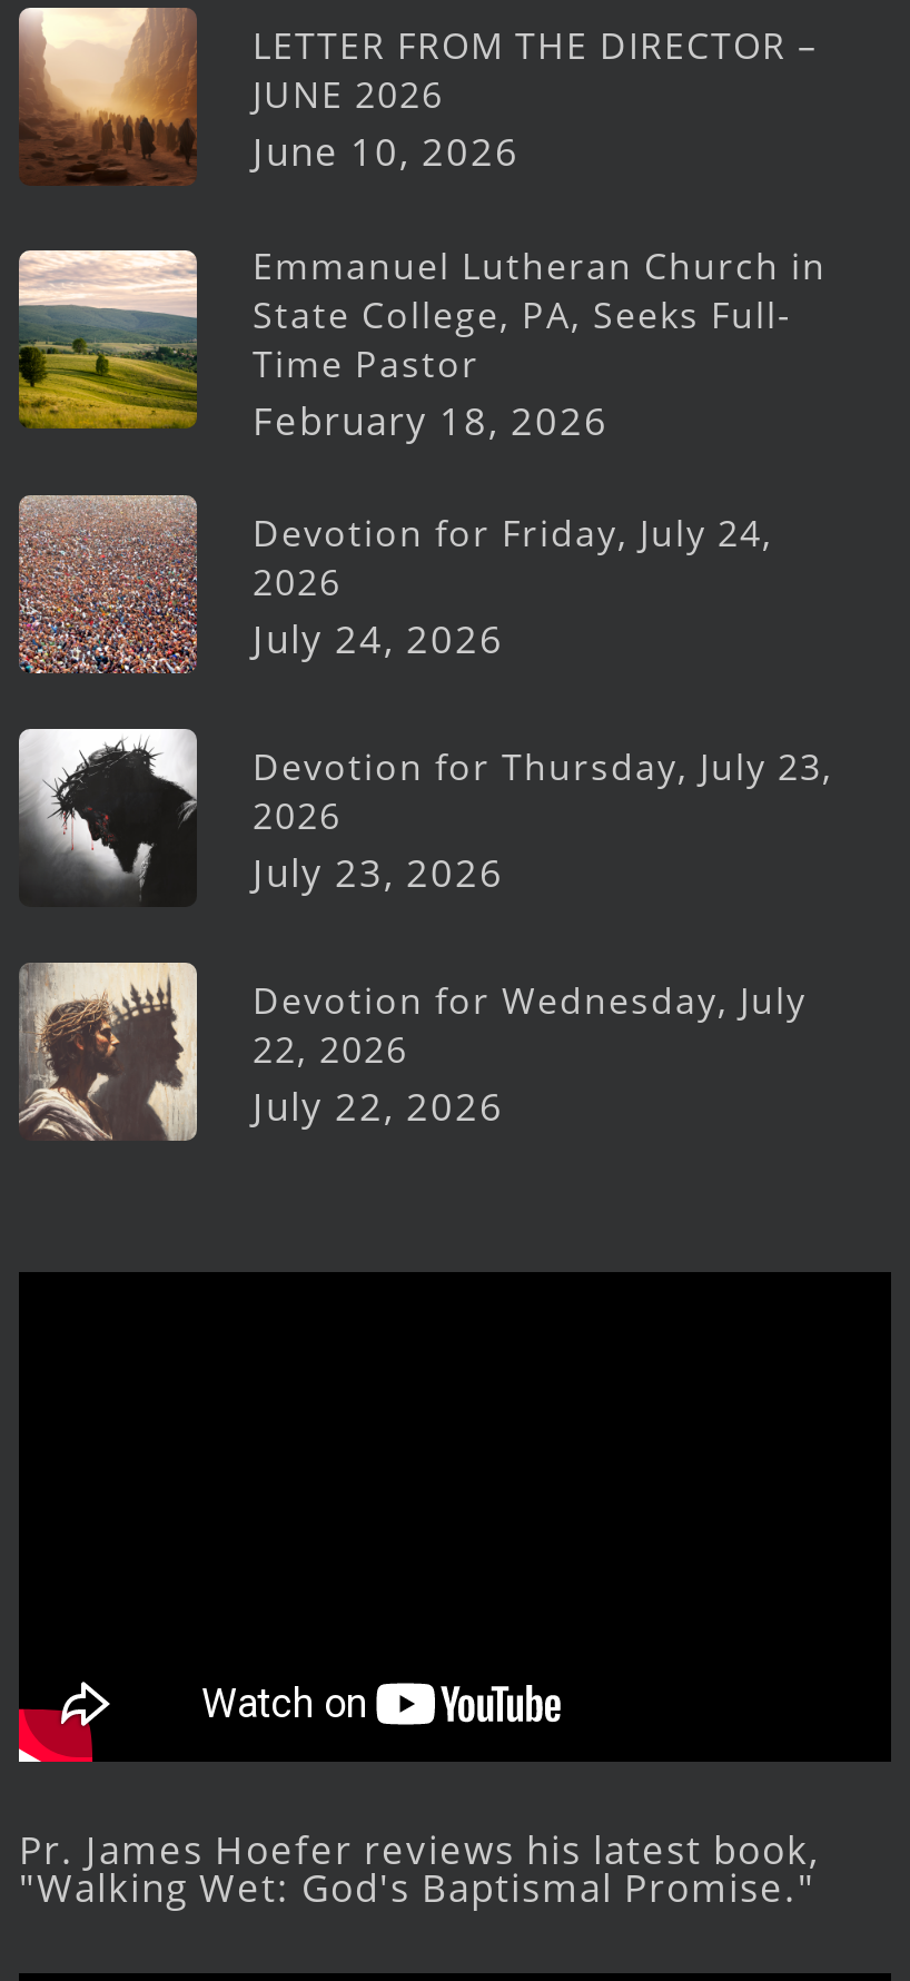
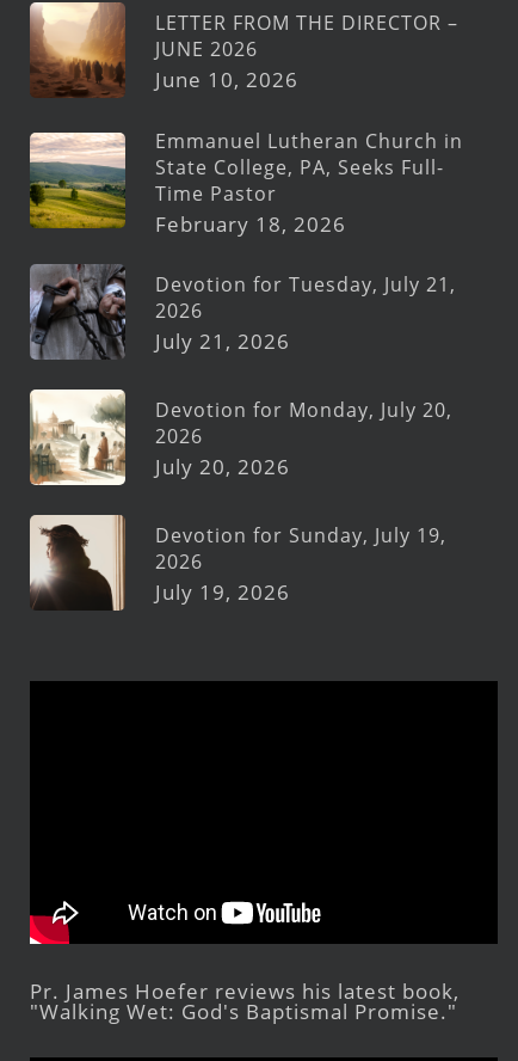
- [image]
- Devotion for Friday, July 24,
+ [image]
+ Devotion for Tuesday, July 21,

- July 24, 2026
+ July 21, 2026

- [image]
- Devotion for Thursday, July 23,
+ [image]
+ Devotion for Monday, July 20,

- July 23, 2026
+ July 20, 2026

- [image]
- Devotion for Wednesday, July
- 22, 2026
- July 22, 2026
+ [image]
+ Devotion for Sunday, July 19,
+ 2026
+ July 19, 2026
